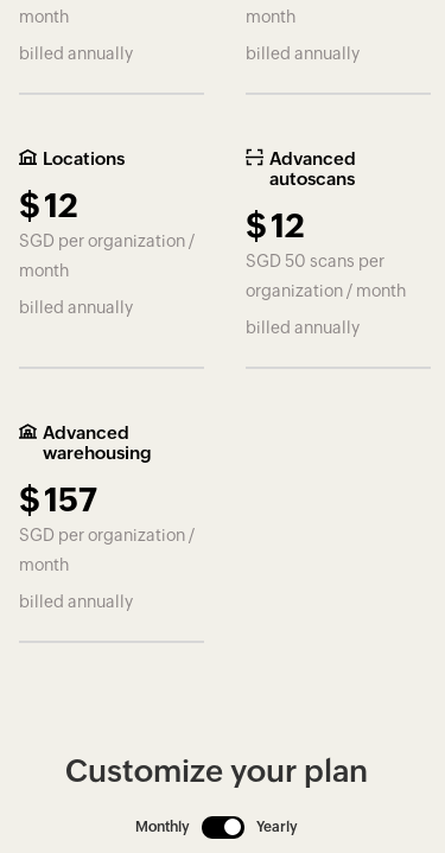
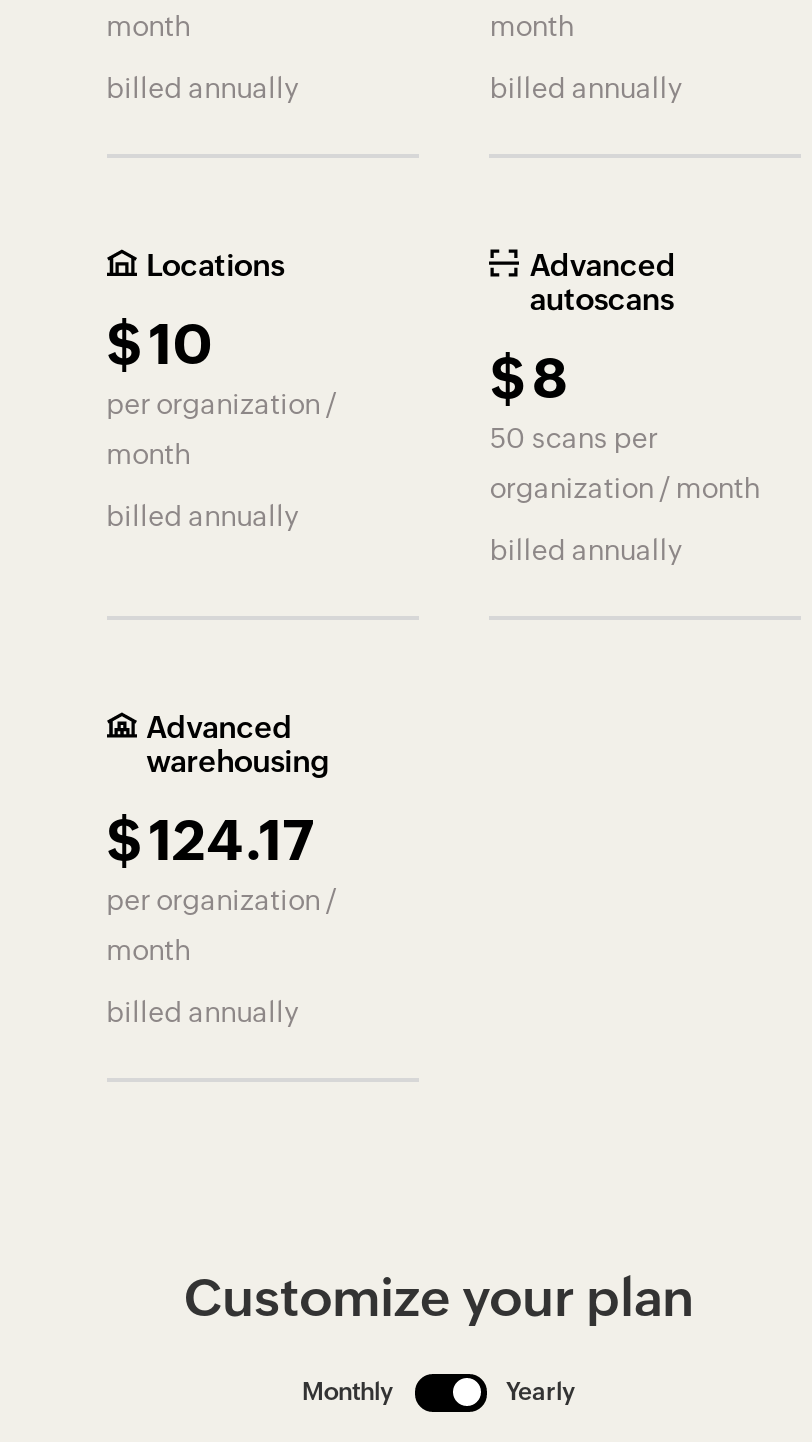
- $ 12
- SGD per organization /
+ $ 10
+ per organization /

- $ 12
- SGD 50 scans per
+ $ 8
+ 50 scans per

- $ 157
- SGD per organization /
+ $ 124.17
+ per organization /
